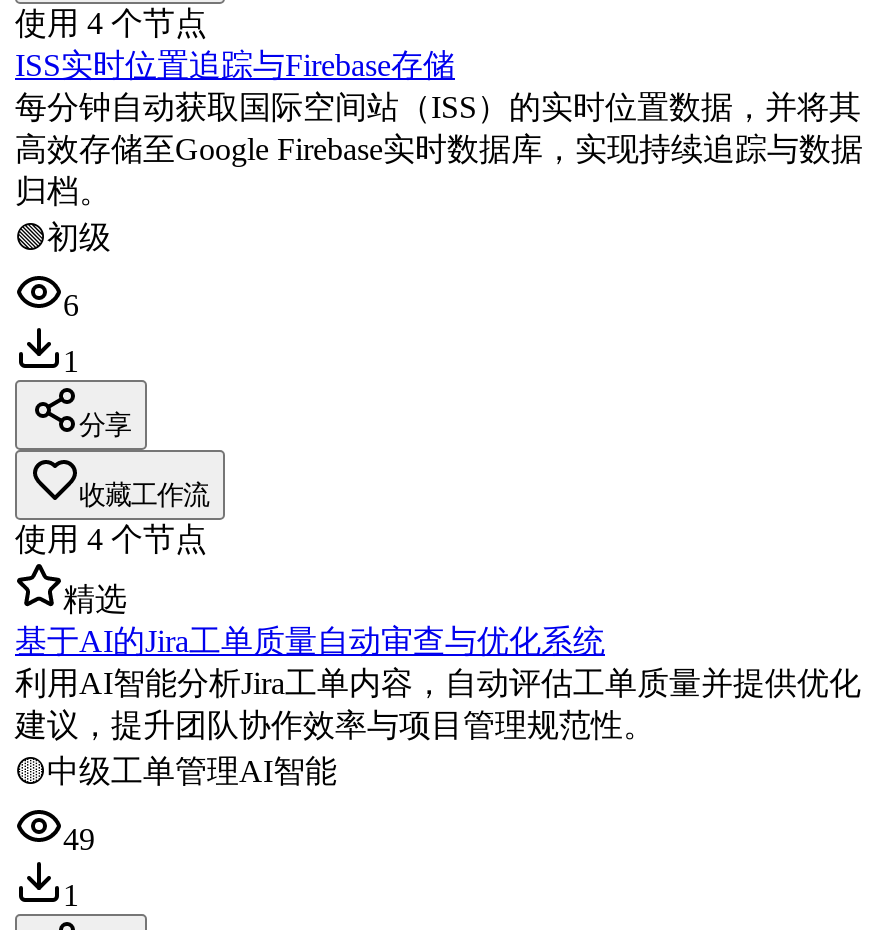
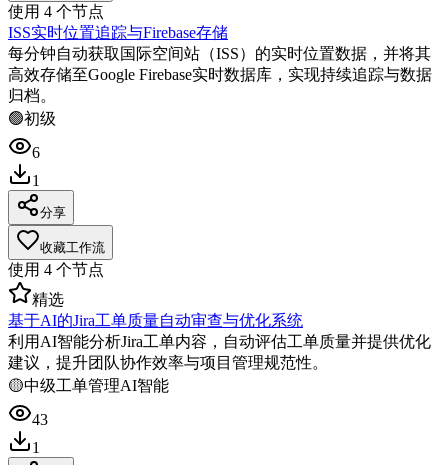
- 49
+ 43
